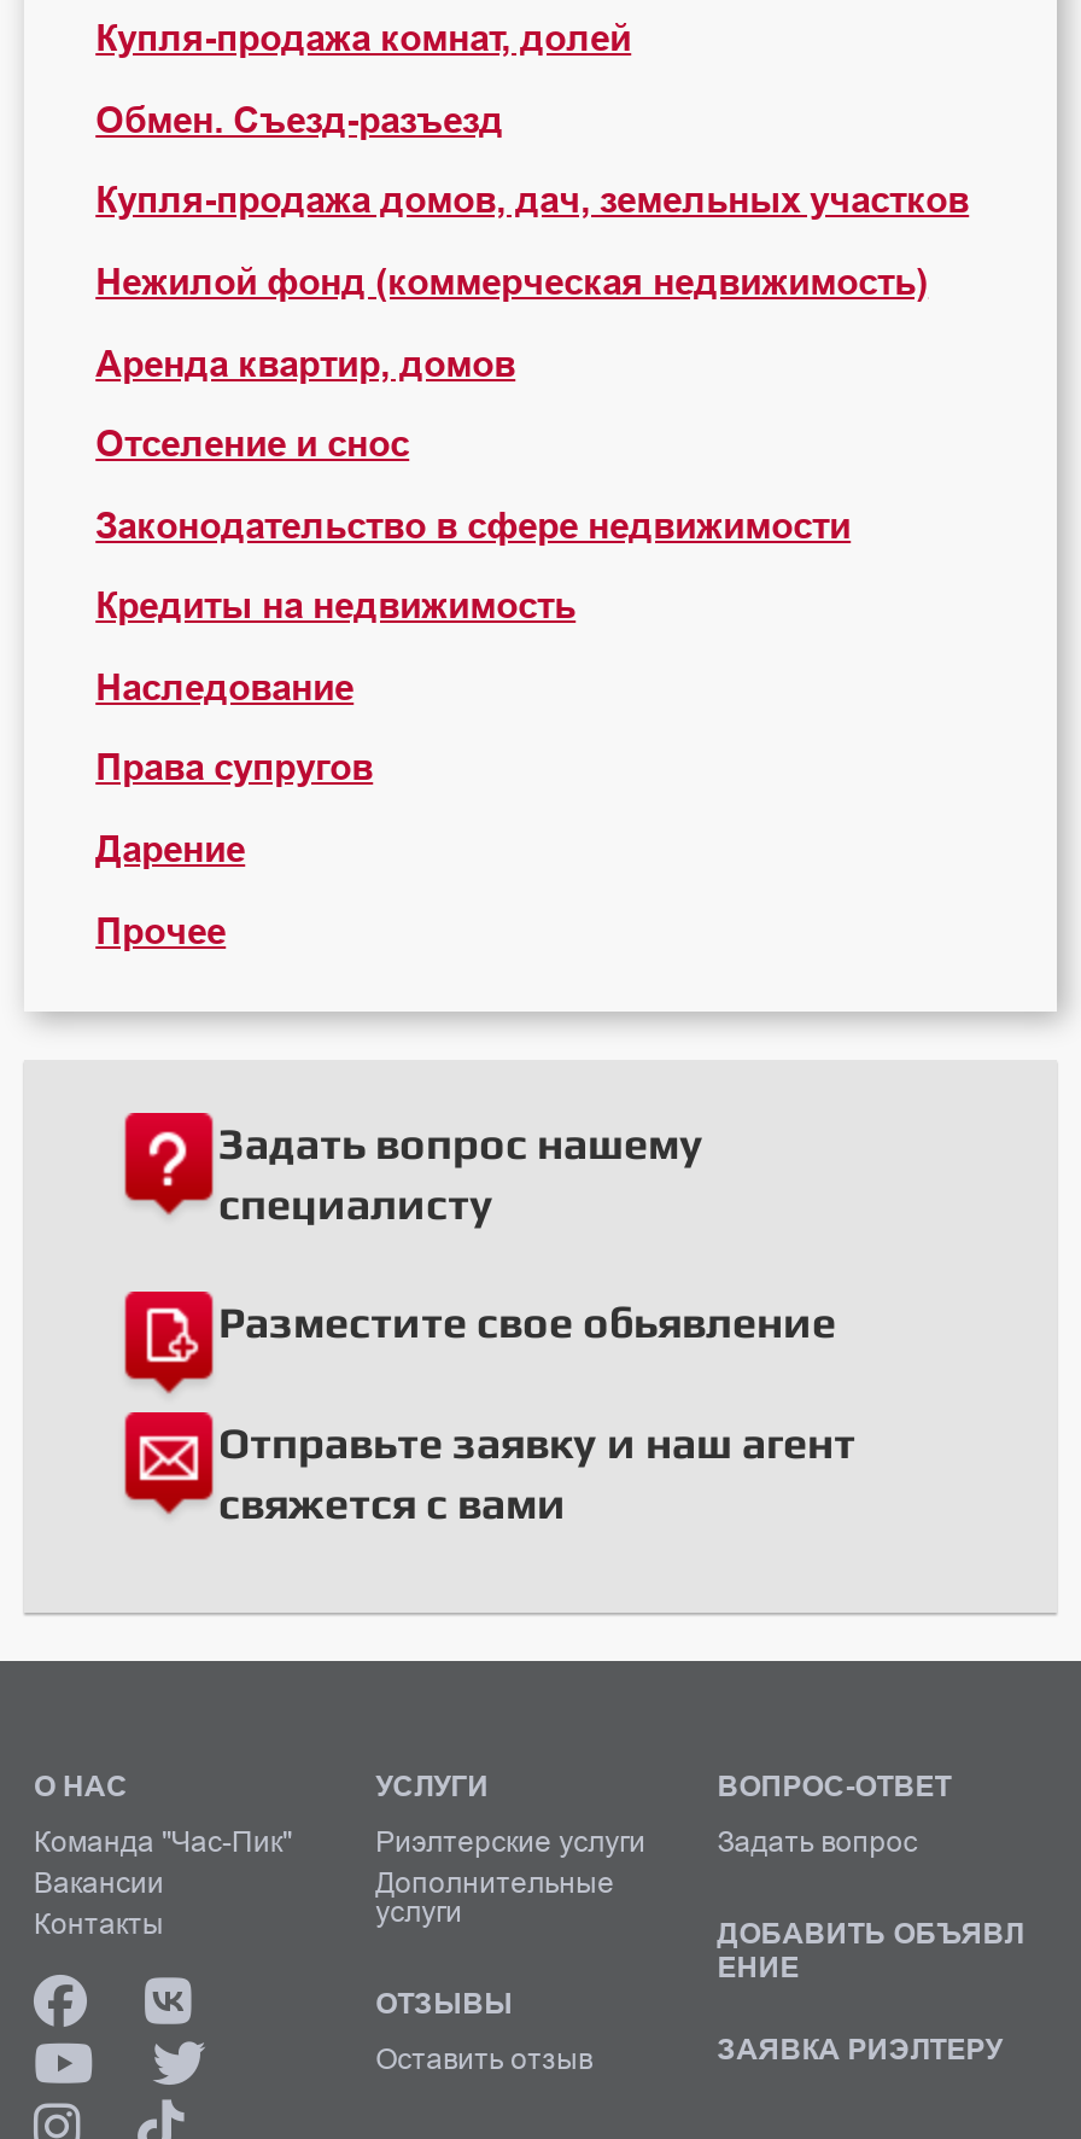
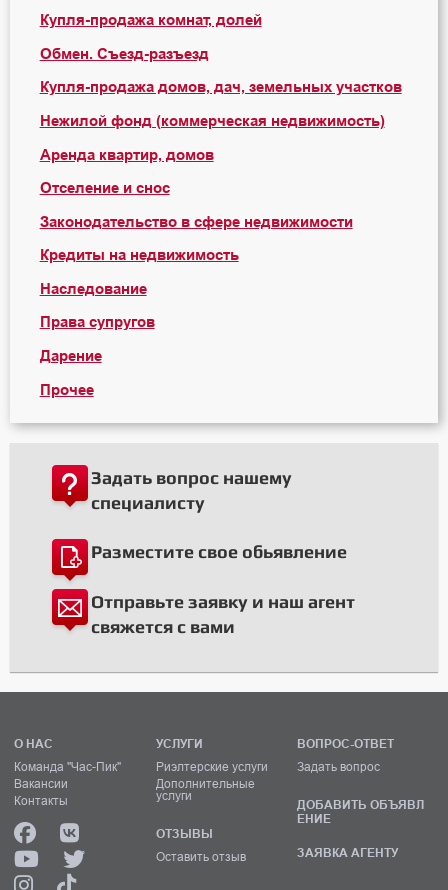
- ЗАЯВКА РИЭЛТЕРУ
+ ЗАЯВКА АГЕНТУ
